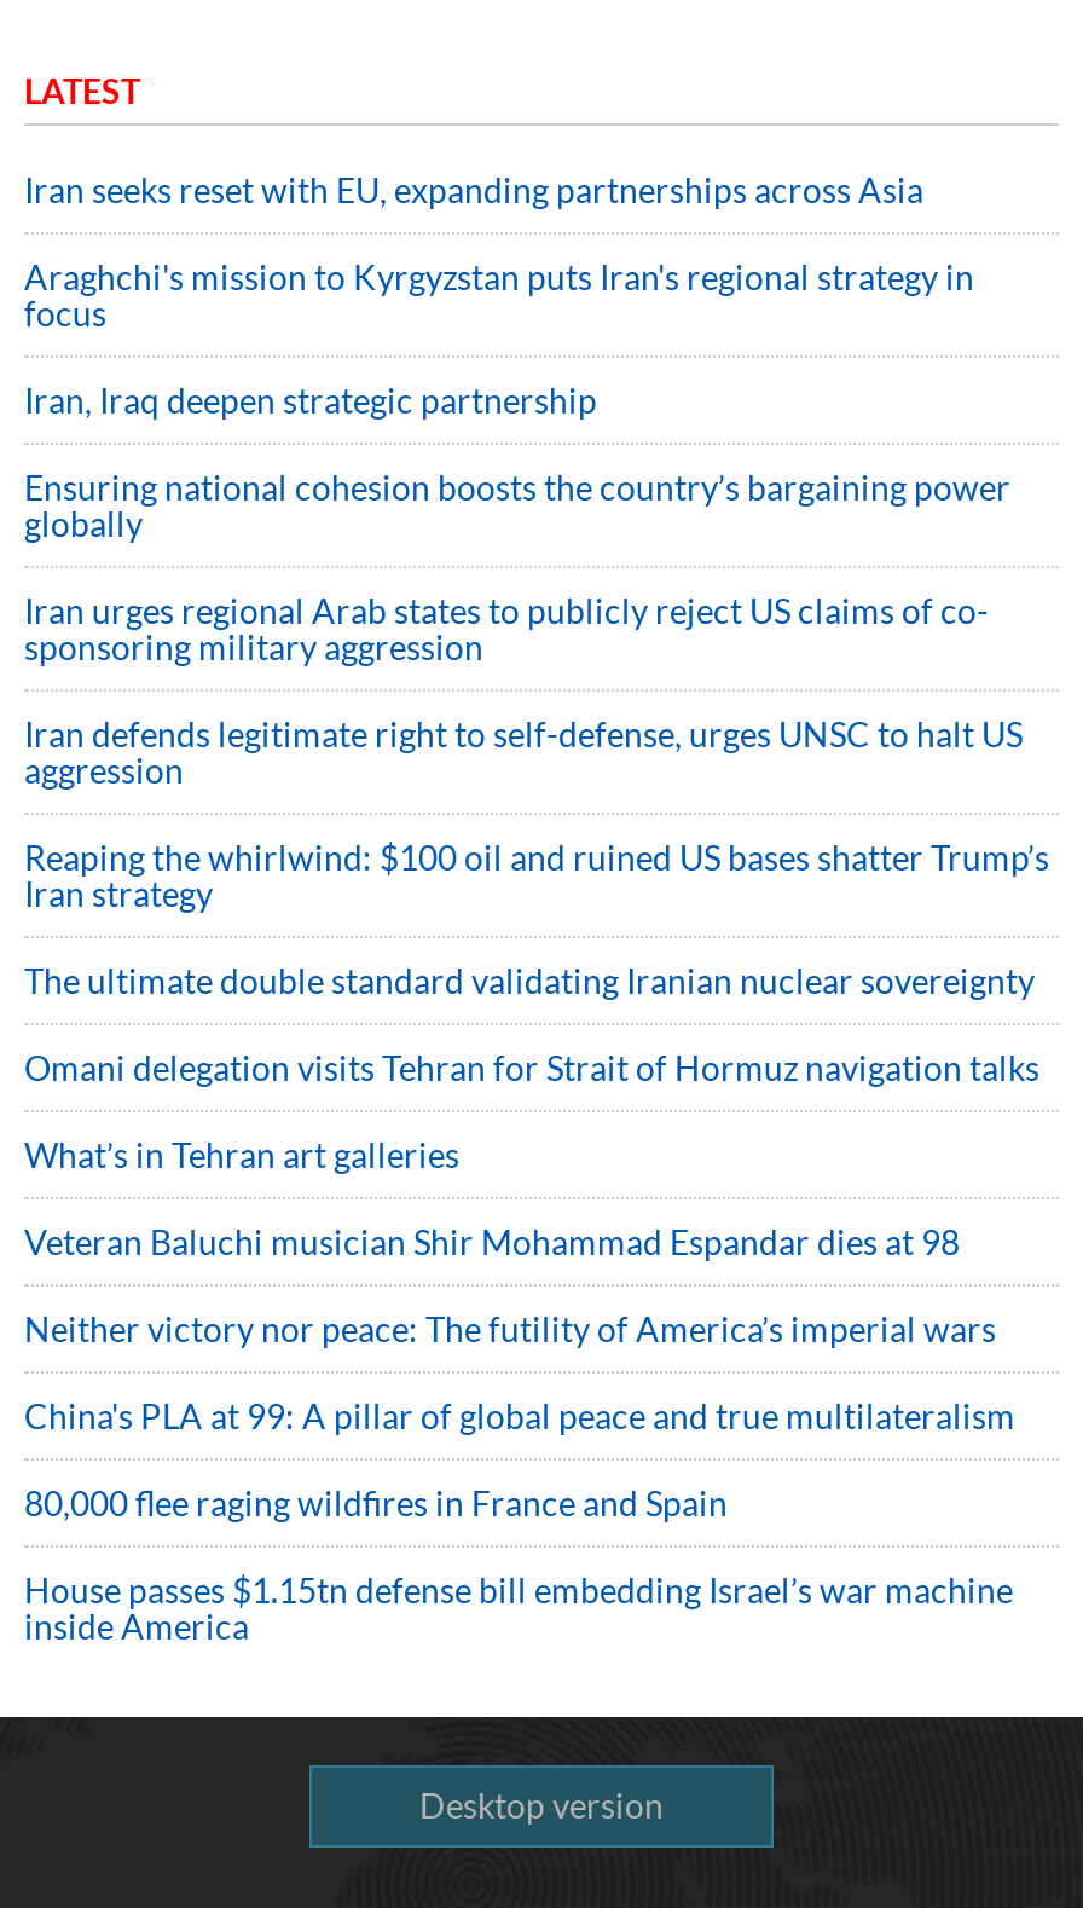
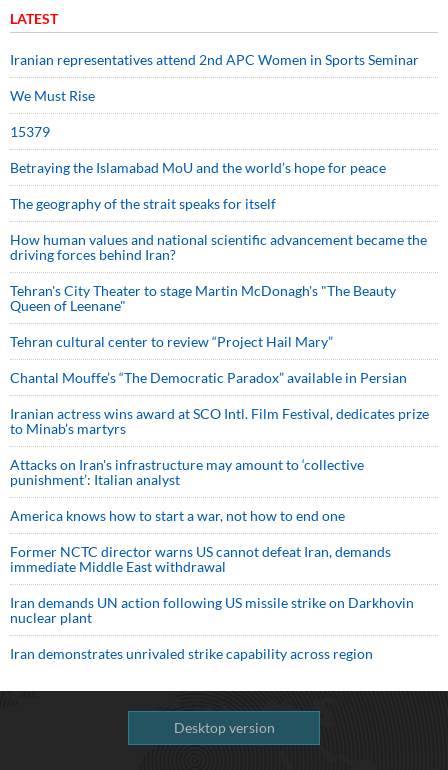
- Iran seeks reset with EU, expanding partnerships across Asia
+ Iranian representatives attend 2nd APC Women in Sports Seminar

- Araghchi's mission to Kyrgyzstan puts Iran's regional strategy in
- focus
+ We Must Rise

- Iran, Iraq deepen strategic partnership
+ 15379

- Ensuring national cohesion boosts the country’s bargaining power
- globally
+ Betraying the Islamabad MoU and the world’s hope for peace

- Iran urges regional Arab states to publicly reject US claims of co-
- sponsoring military aggression
+ The geography of the strait speaks for itself

- Iran defends legitimate right to self-defense, urges UNSC to halt US
- aggression
+ How human values and national scientific advancement became the
+ driving forces behind Iran?

- Reaping the whirlwind: $100 oil and ruined US bases shatter Trump’s
- Iran strategy
+ Tehran's City Theater to stage Martin McDonagh's "The Beauty
+ Queen of Leenane"

- The ultimate double standard validating Iranian nuclear sovereignty
+ Tehran cultural center to review “Project Hail Mary”

- Omani delegation visits Tehran for Strait of Hormuz navigation talks
+ Chantal Mouffe’s “The Democratic Paradox” available in Persian

- What’s in Tehran art galleries
+ Iranian actress wins award at SCO Intl. Film Festival, dedicates prize
+ to Minab’s martyrs

- Veteran Baluchi musician Shir Mohammad Espandar dies at 98
+ Attacks on Iran's infrastructure may amount to ‘collective
+ punishment’: Italian analyst

- Neither victory nor peace: The futility of America’s imperial wars
+ America knows how to start a war, not how to end one

- China's PLA at 99: A pillar of global peace and true multilateralism
+ Former NCTC director warns US cannot defeat Iran, demands
+ immediate Middle East withdrawal

- 80,000 flee raging wildfires in France and Spain
+ Iran demands UN action following US missile strike on Darkhovin
+ nuclear plant

- House passes $1.15tn defense bill embedding Israel’s war machine
- inside America
+ Iran demonstrates unrivaled strike capability across region
